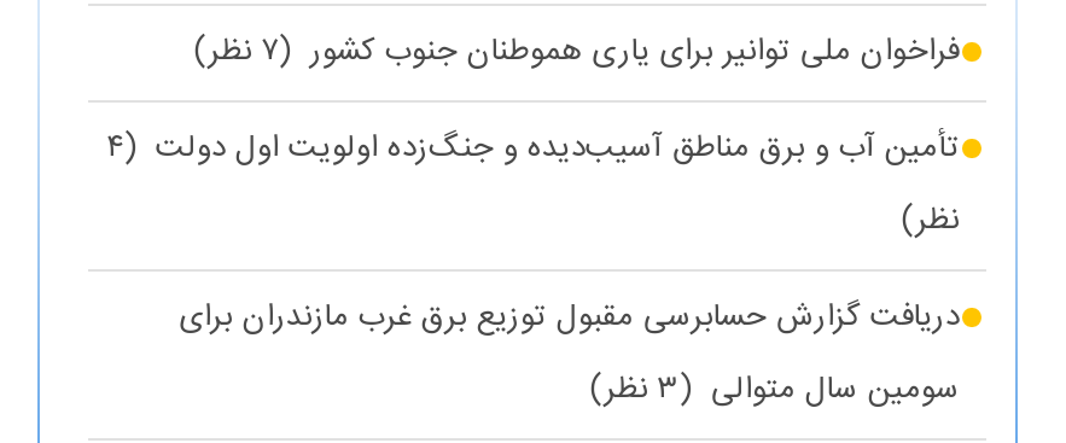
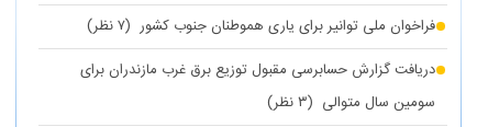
- تأمین آب و برق مناطق آسیب‌دیده و جنگ‌زده اولویت اول دولت (۴
- نظر)
